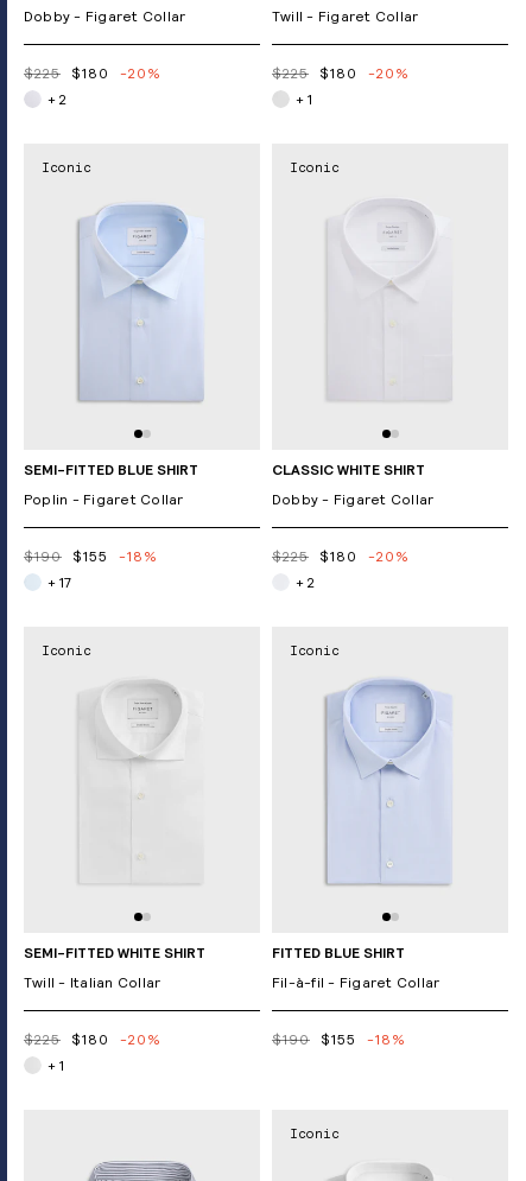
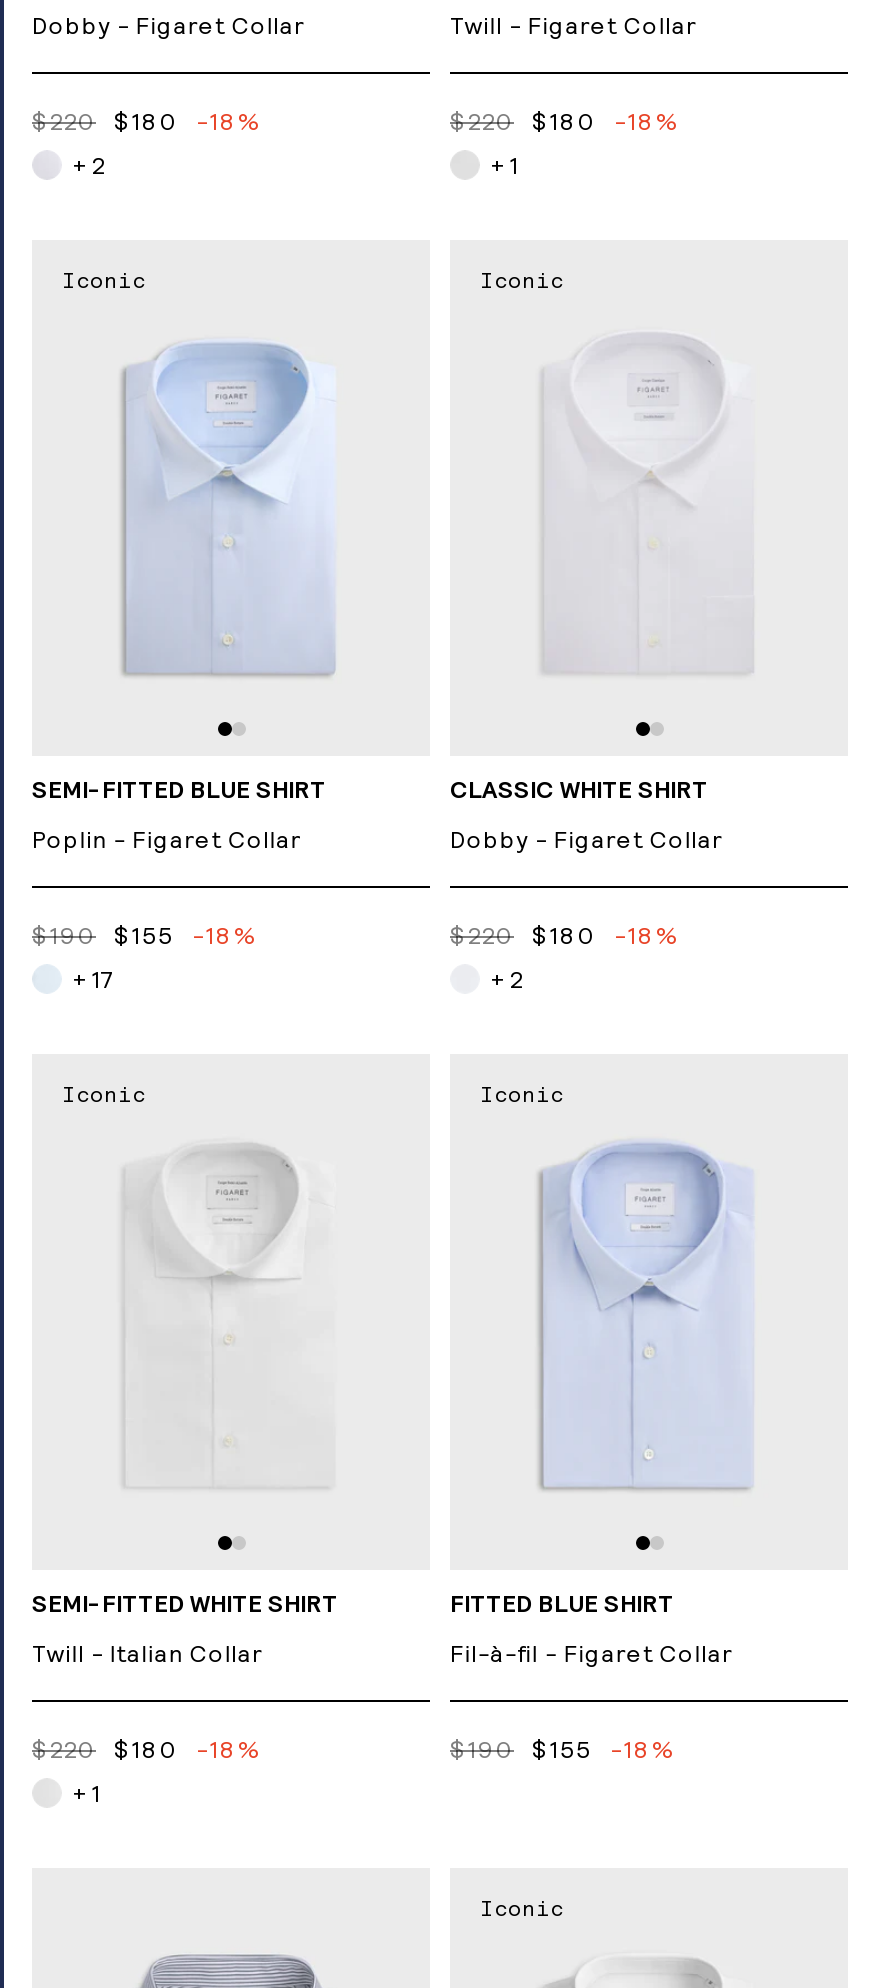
- $225 $180 -20%
+ $220 $180 -18%

- $225 $180 -20%
+ $220 $180 -18%

- $225 $180 -20%
+ $220 $180 -18%

- $225 $180 -20%
+ $220 $180 -18%
